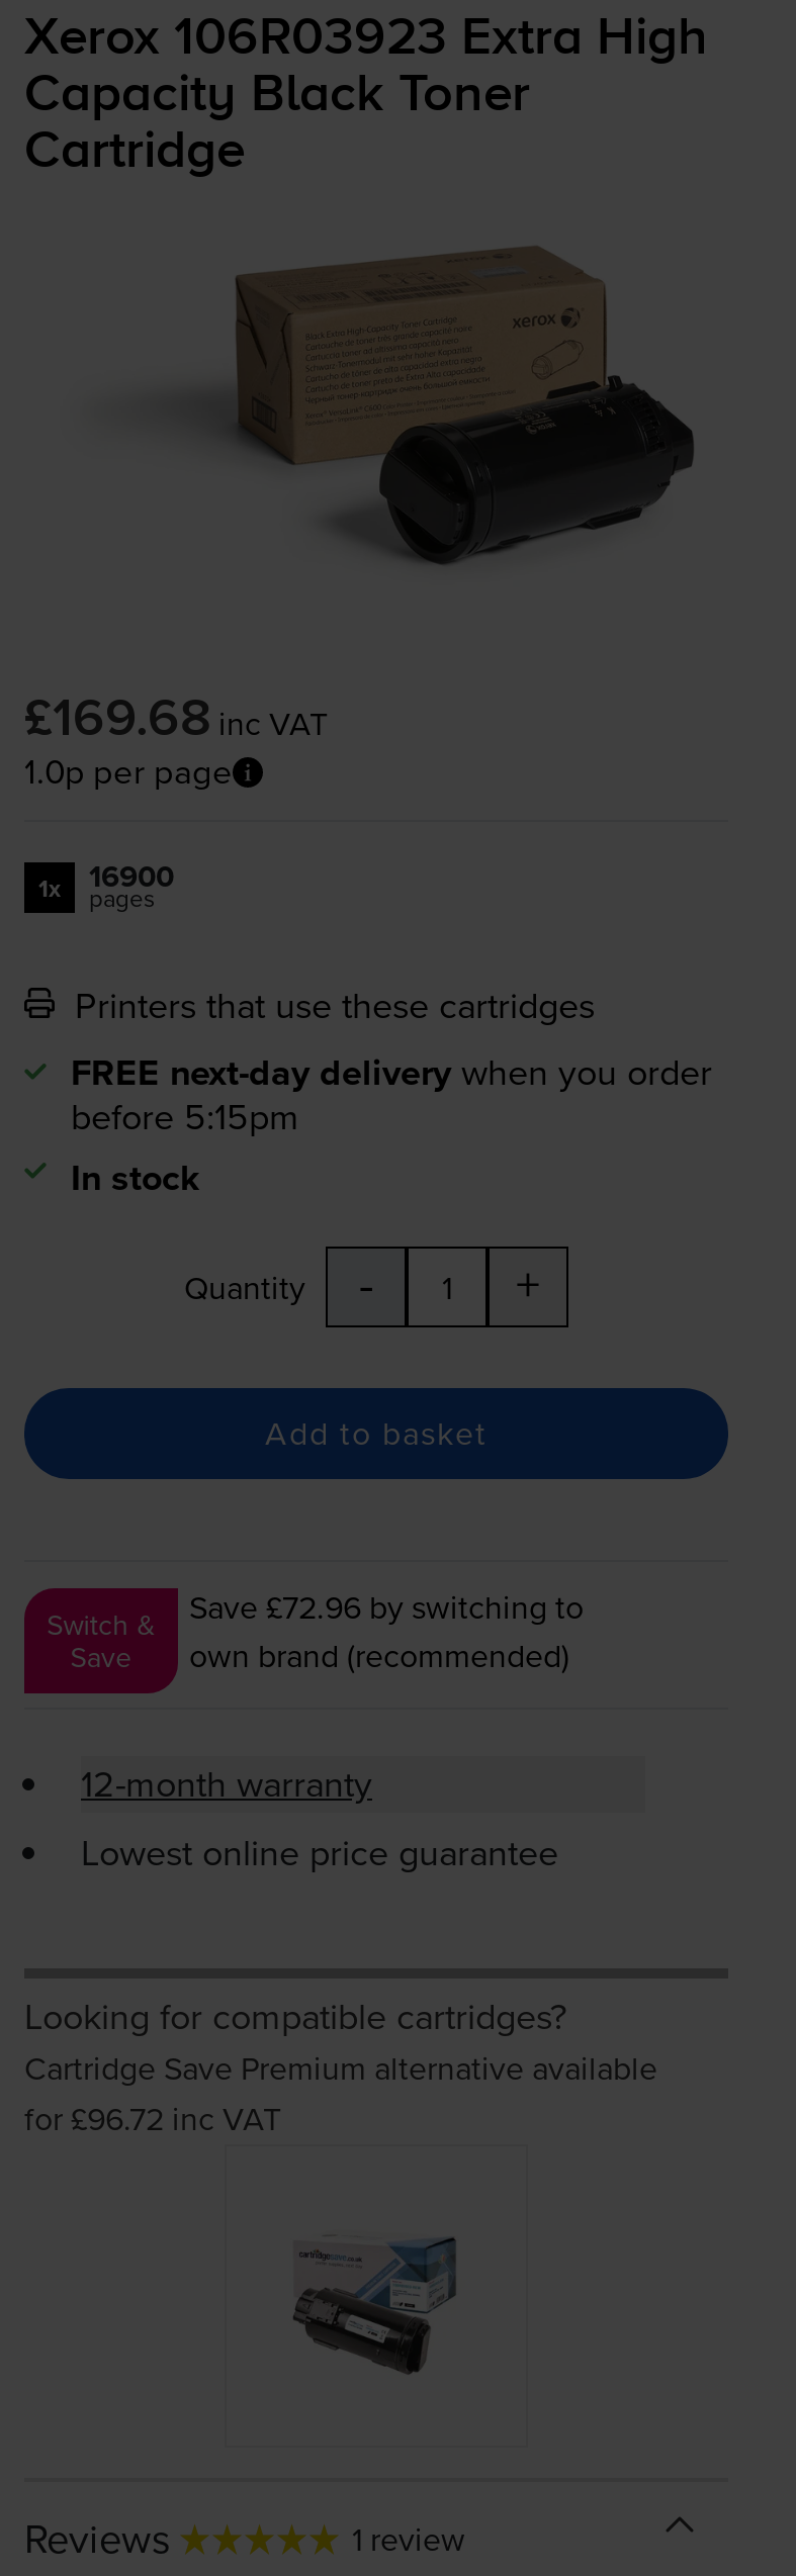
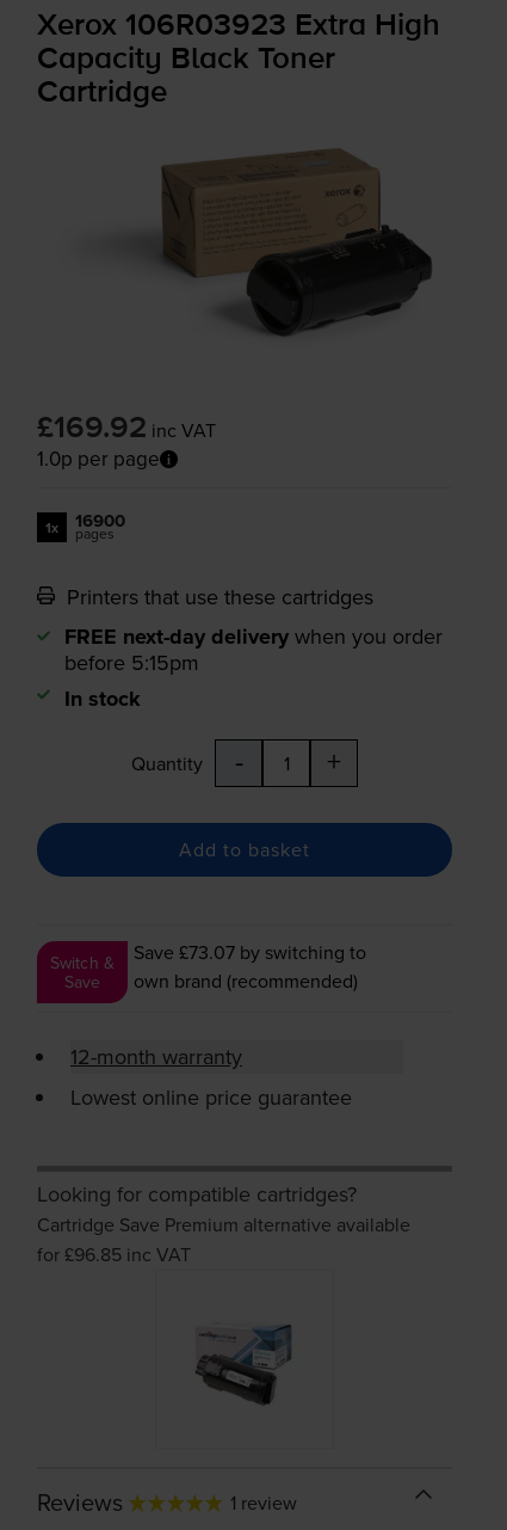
- £169.68 inc VAT
+ £169.92 inc VAT

- Save £72.96 by switching to
+ Save £73.07 by switching to

- for £96.72 inc VAT
+ for £96.85 inc VAT
